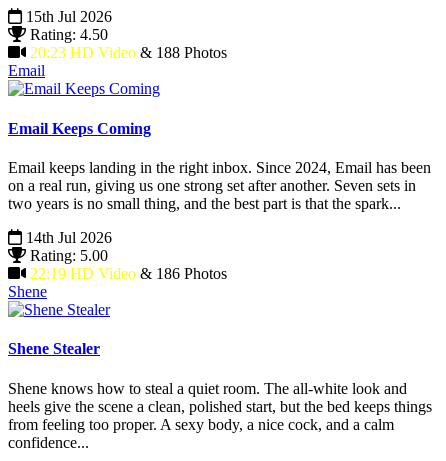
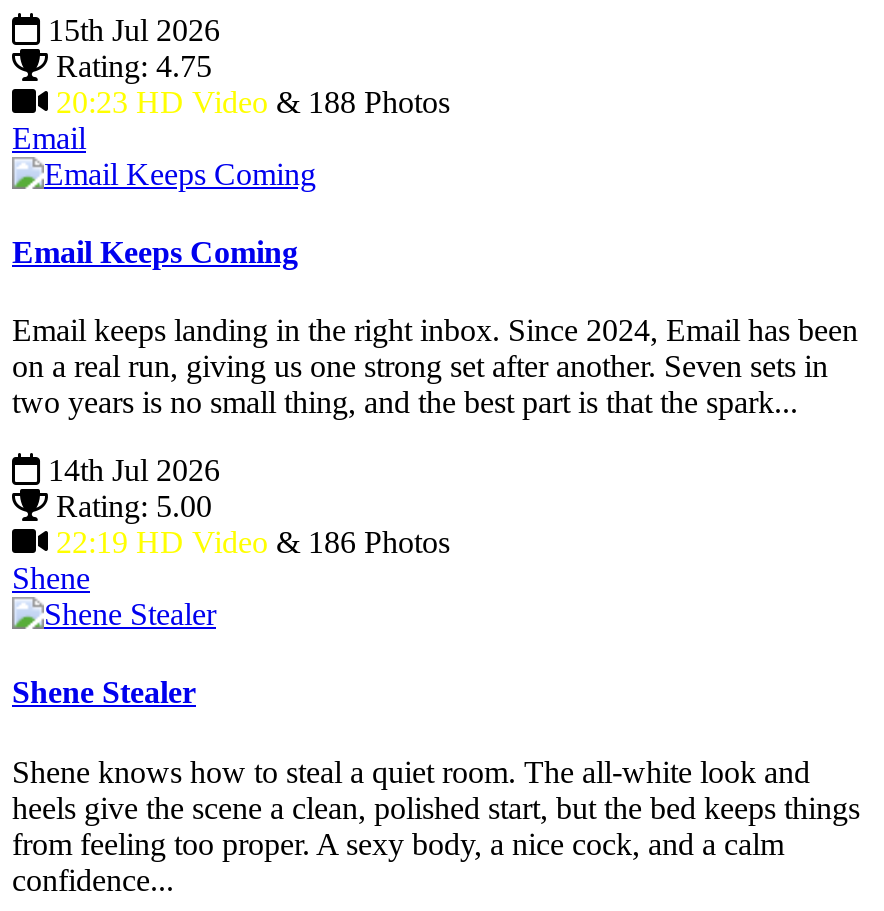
- Rating: 4.50
+ Rating: 4.75
